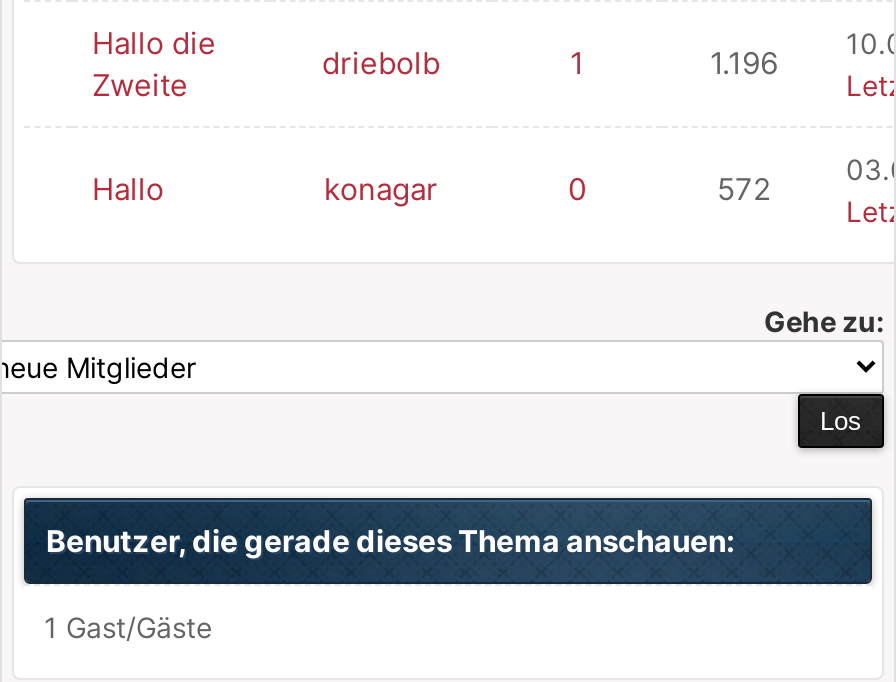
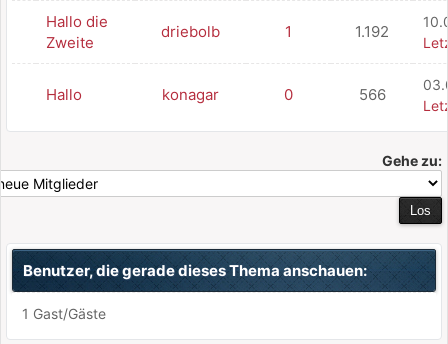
- 1.196
+ 1.192

- 572
+ 566
